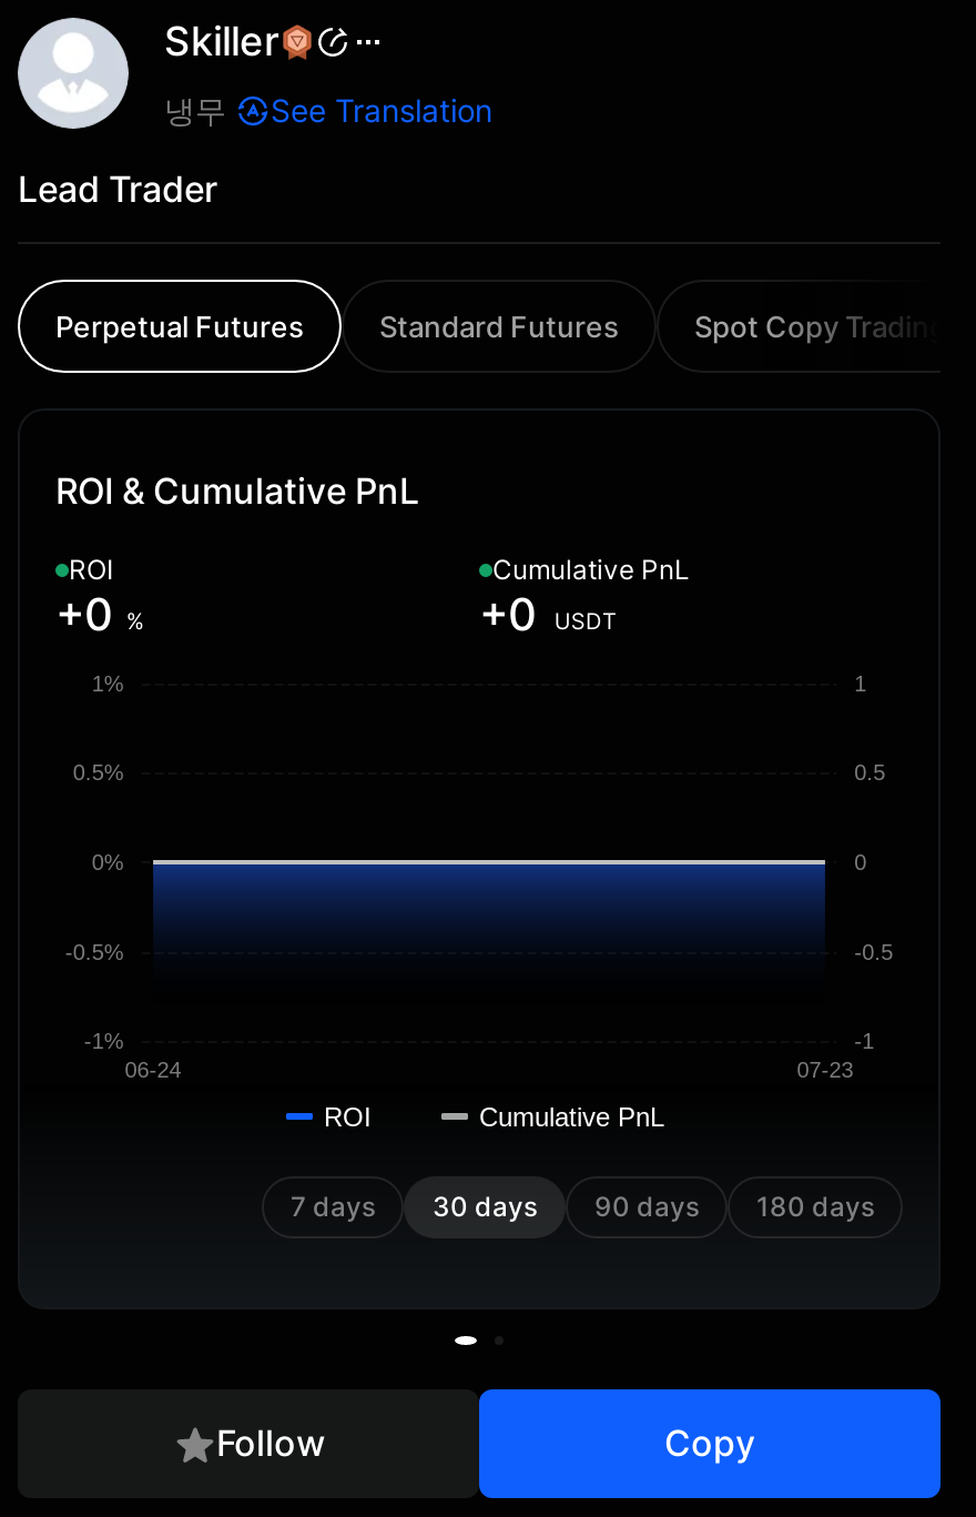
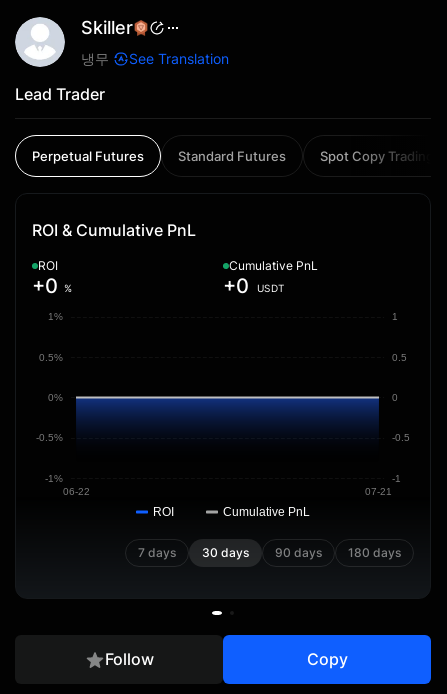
- 06-24
+ 06-22

- 07-23
+ 07-21
